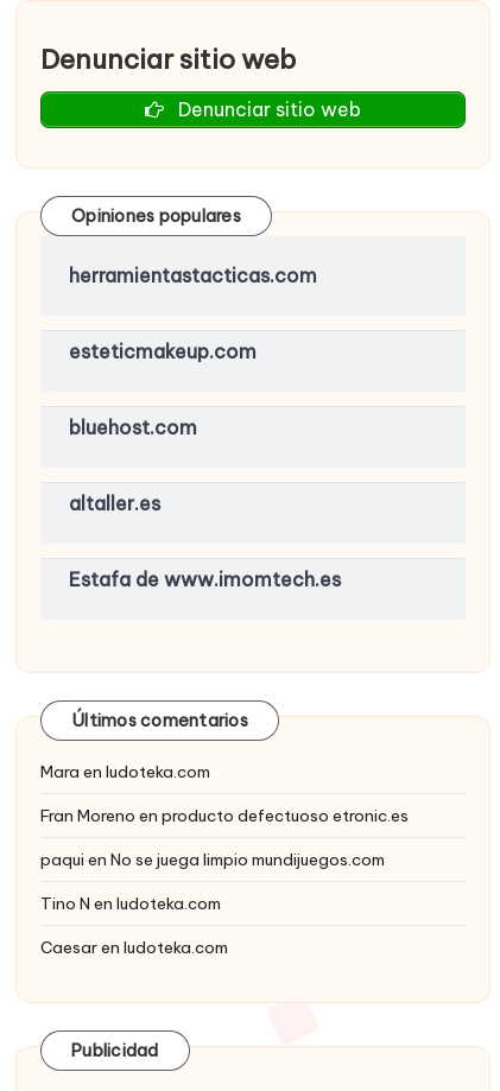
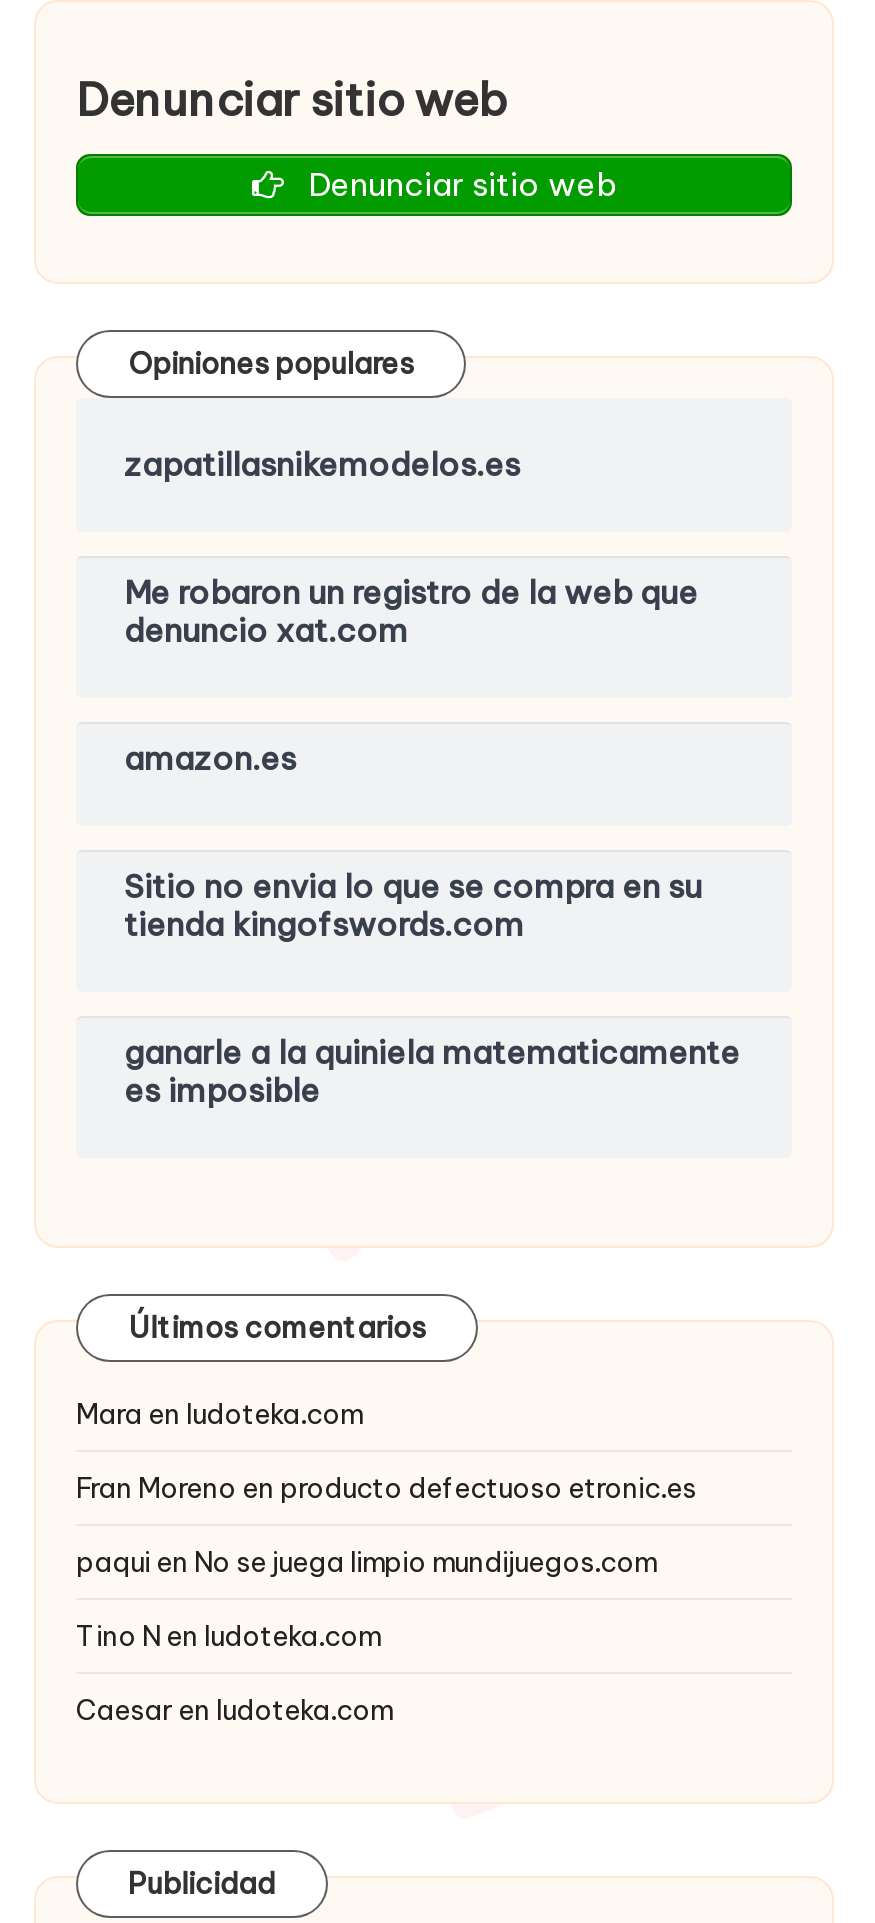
- herramientastacticas.com
+ zapatillasnikemodelos.es

- esteticmakeup.com
+ Me robaron un registro de la web que
+ denuncio xat.com

- bluehost.com
+ amazon.es

- altaller.es
+ Sitio no envia lo que se compra en su
+ tienda kingofswords.com

- Estafa de www.imomtech.es
+ ganarle a la quiniela matematicamente
+ es imposible
